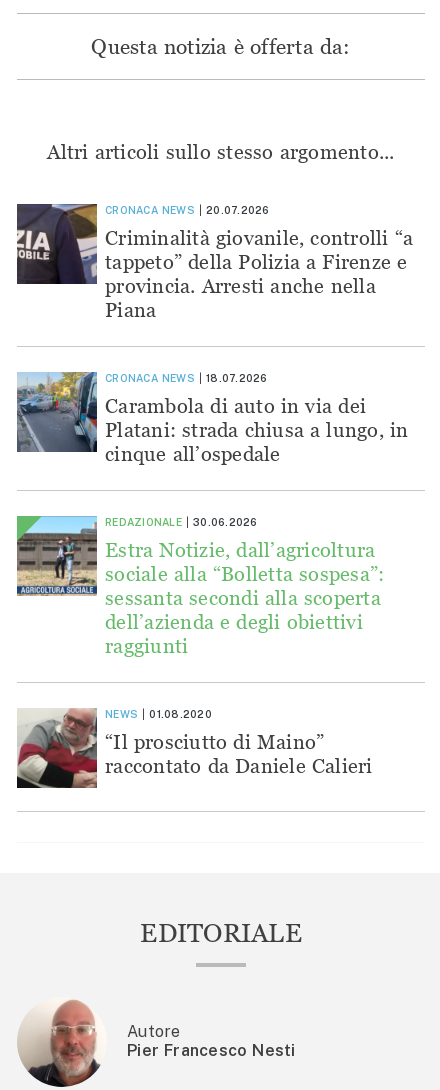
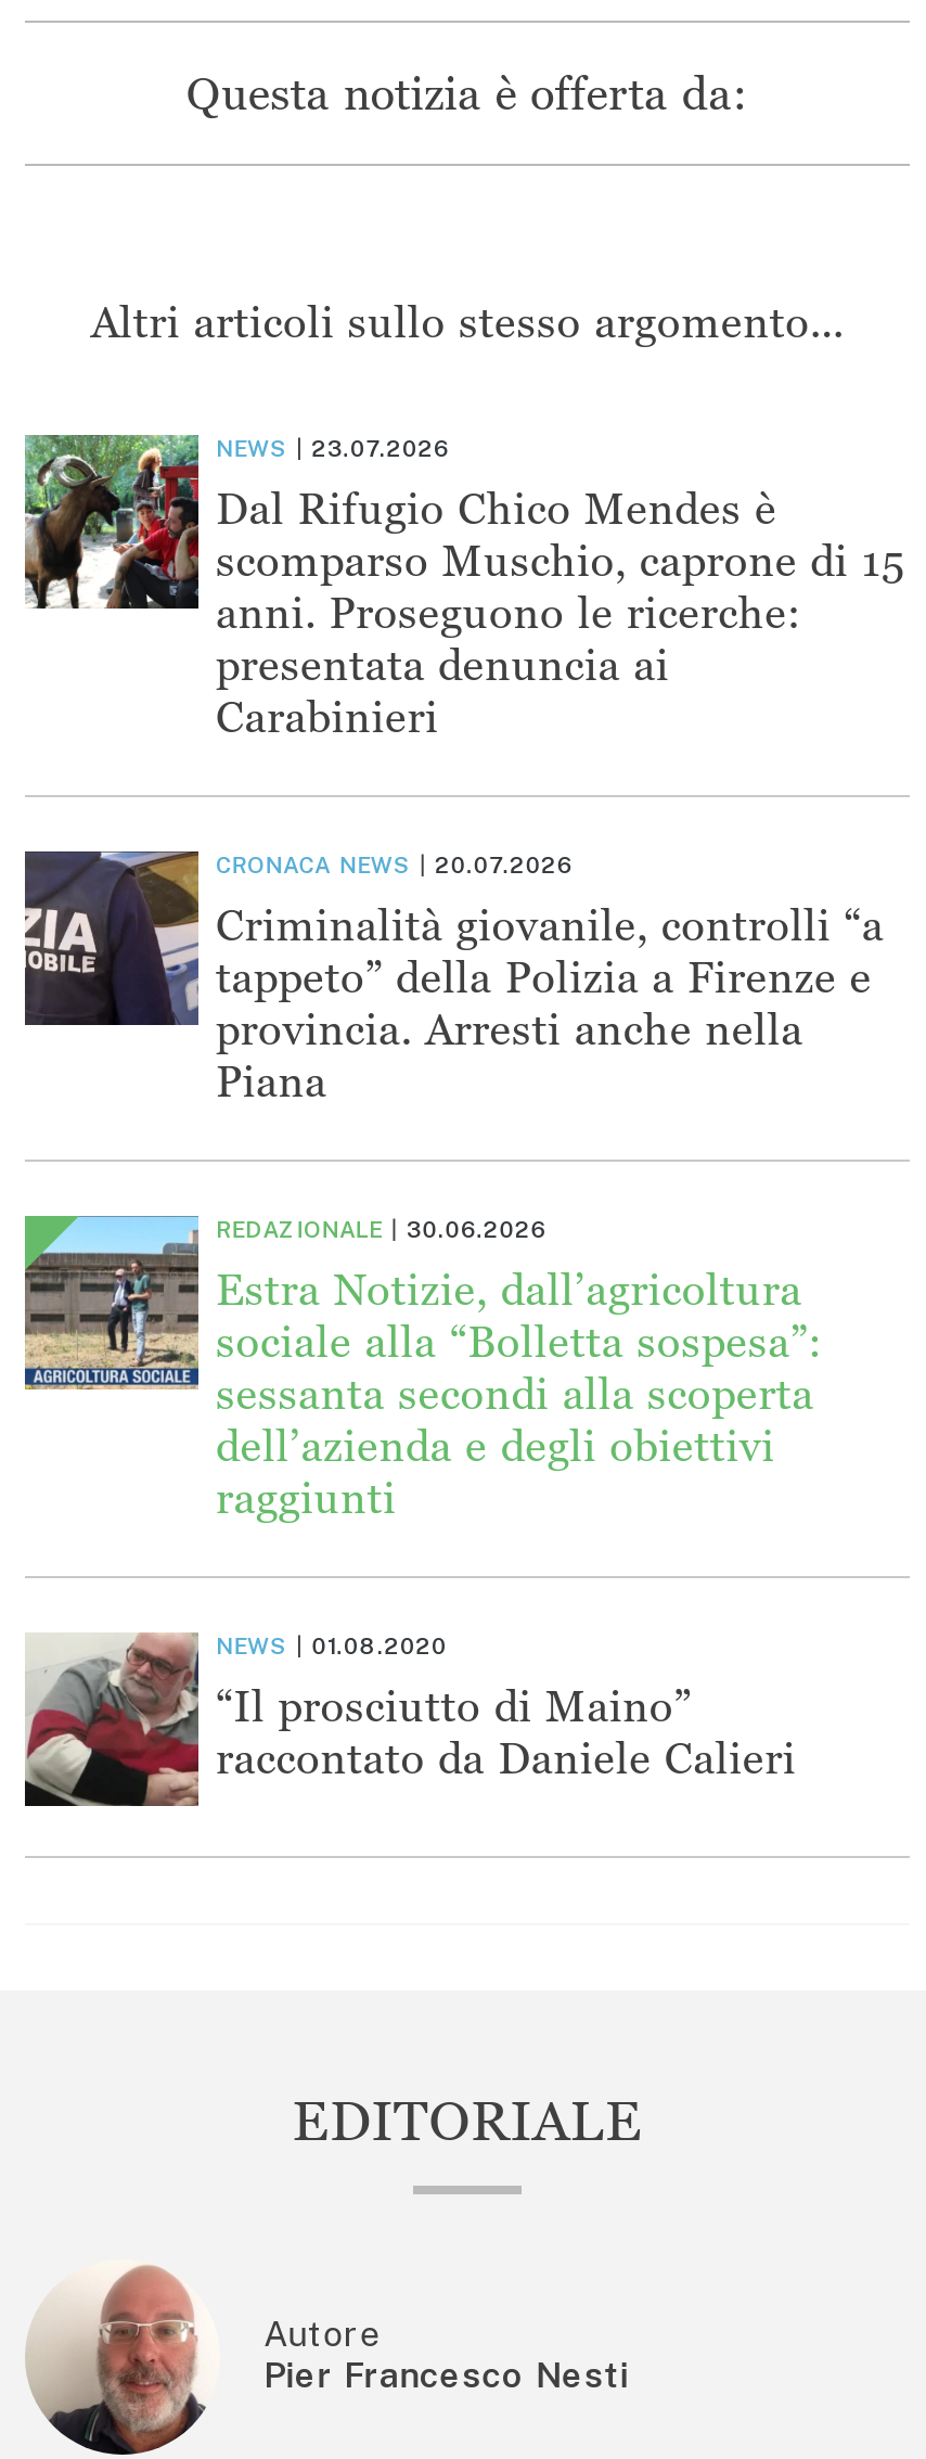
+ [image]
+ NEWS
+ 23.07.2026
+ Dal Rifugio Chico Mendes è
+ scomparso Muschio, caprone di 15
+ anni. Proseguono le ricerche:
+ presentata denuncia ai
+ Carabinieri

moved down: [image] | CRONACA NEWS | 20.07.2026 | Criminalità giovanile, controlli “a | tappeto” della Polizia a Firenze e | provincia. Arresti anche nella | Piana

- [image]
- CRONACA NEWS
- 18.07.2026
- Carambola di auto in via dei
- Platani: strada chiusa a lungo, in
- cinque all’ospedale
